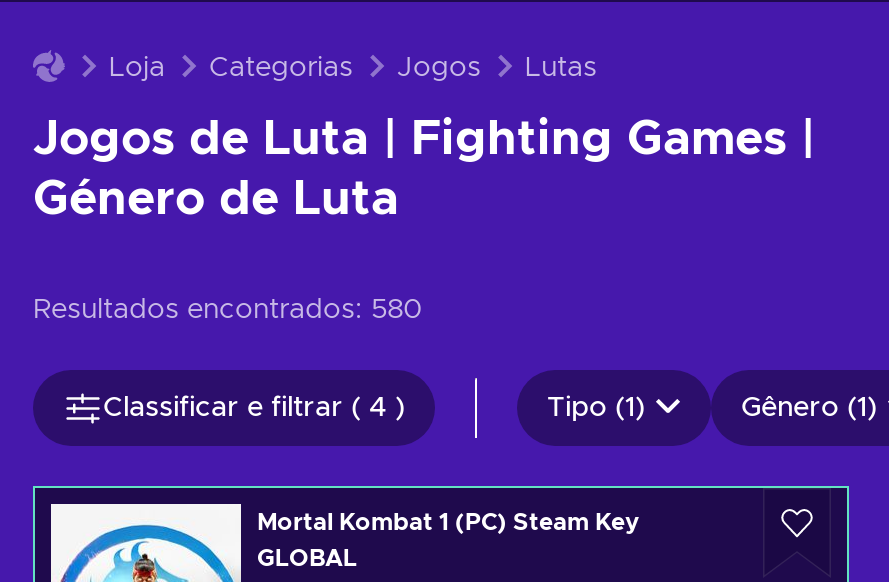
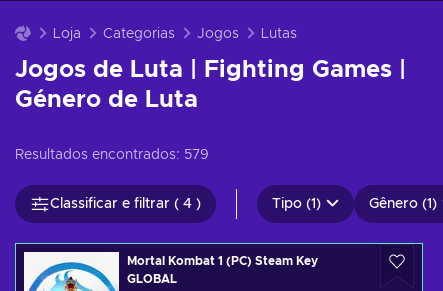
- Resultados encontrados: 580
+ Resultados encontrados: 579
